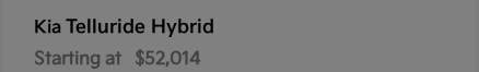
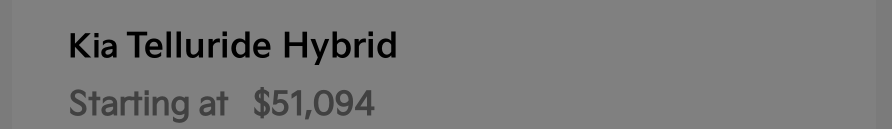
- Starting at $52,014
+ Starting at $51,094
